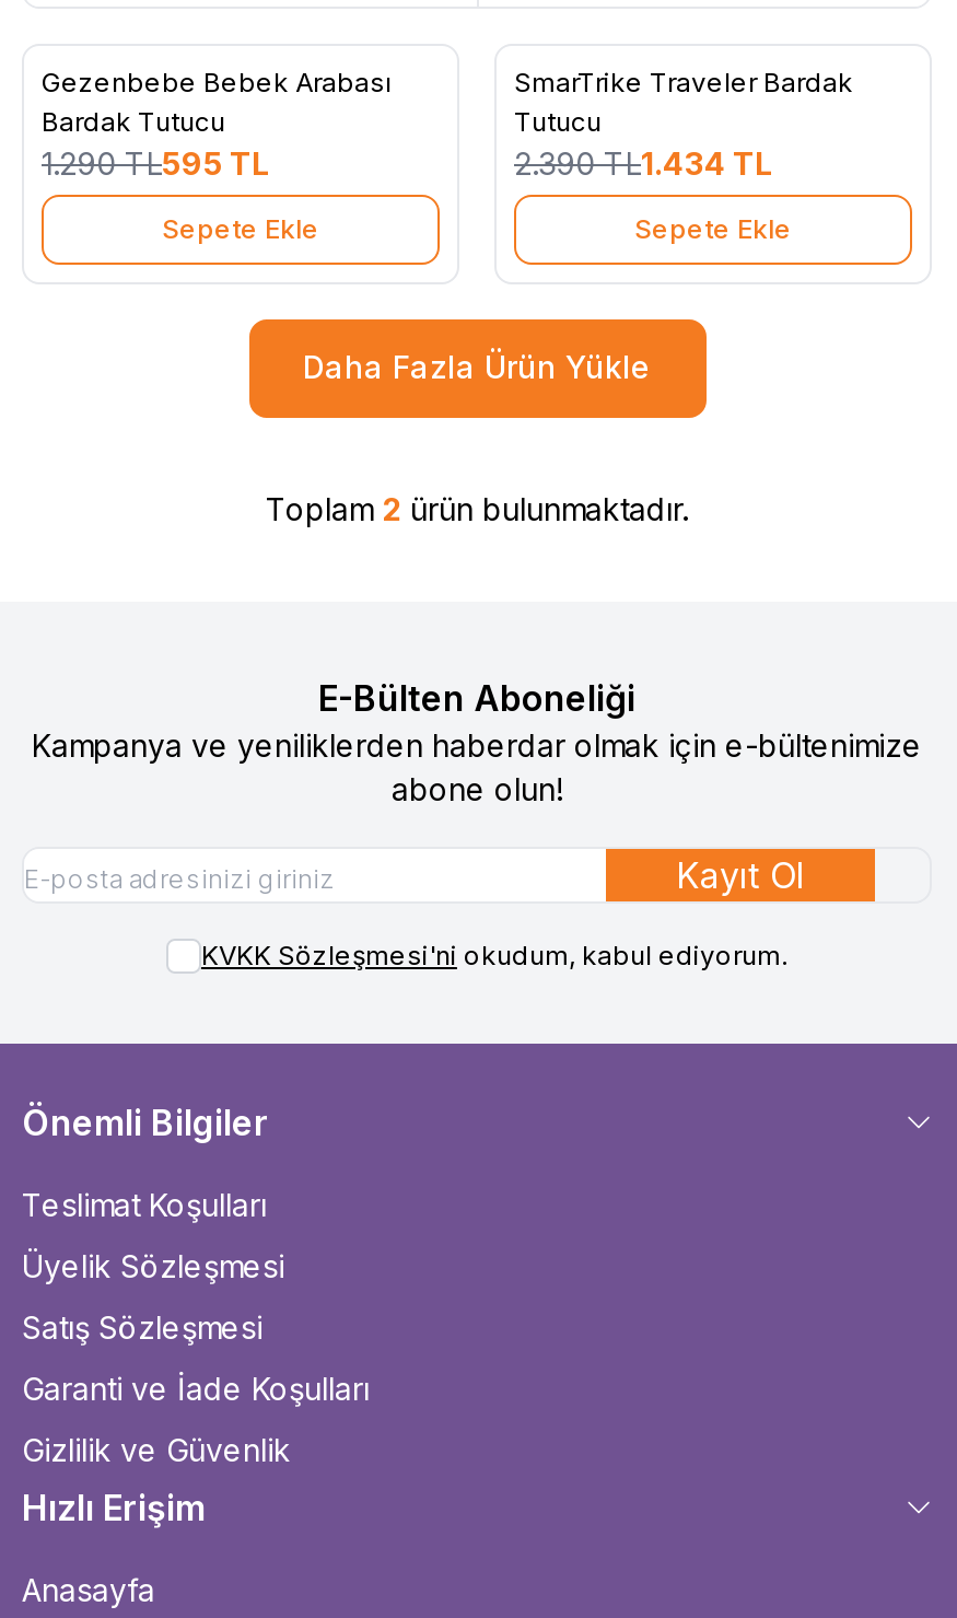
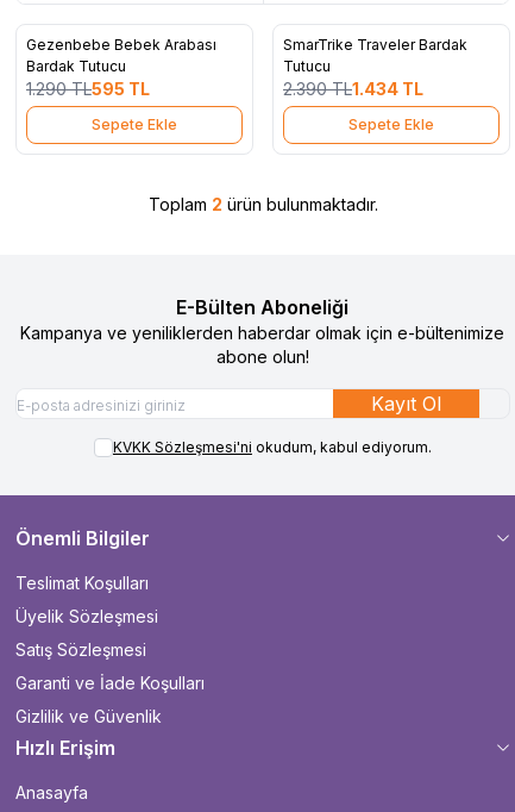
- Daha Fazla Ürün Yükle
